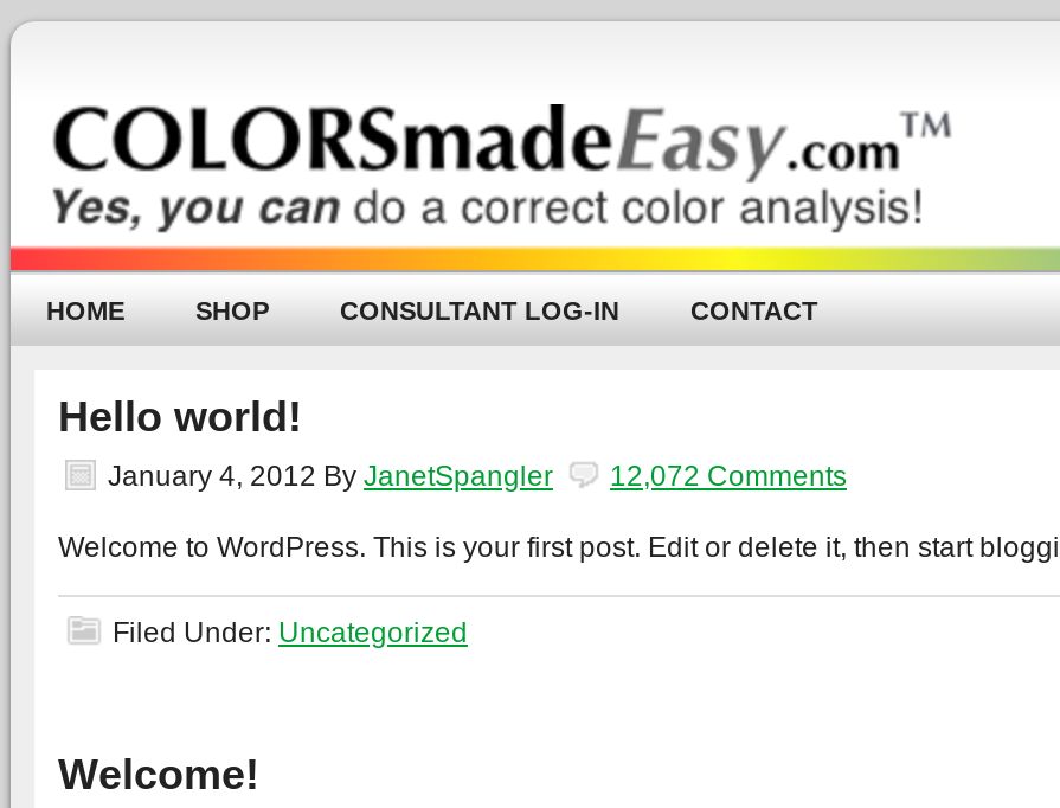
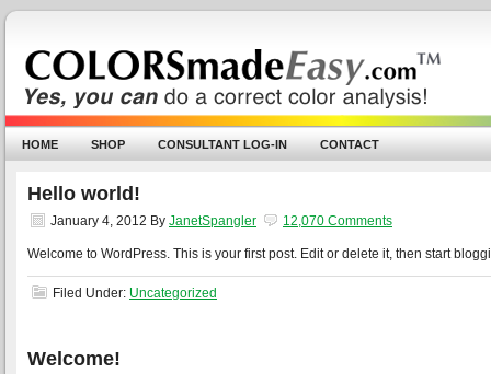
- January 4, 2012 By JanetSpangler 12,072 Comments
+ January 4, 2012 By JanetSpangler 12,070 Comments
